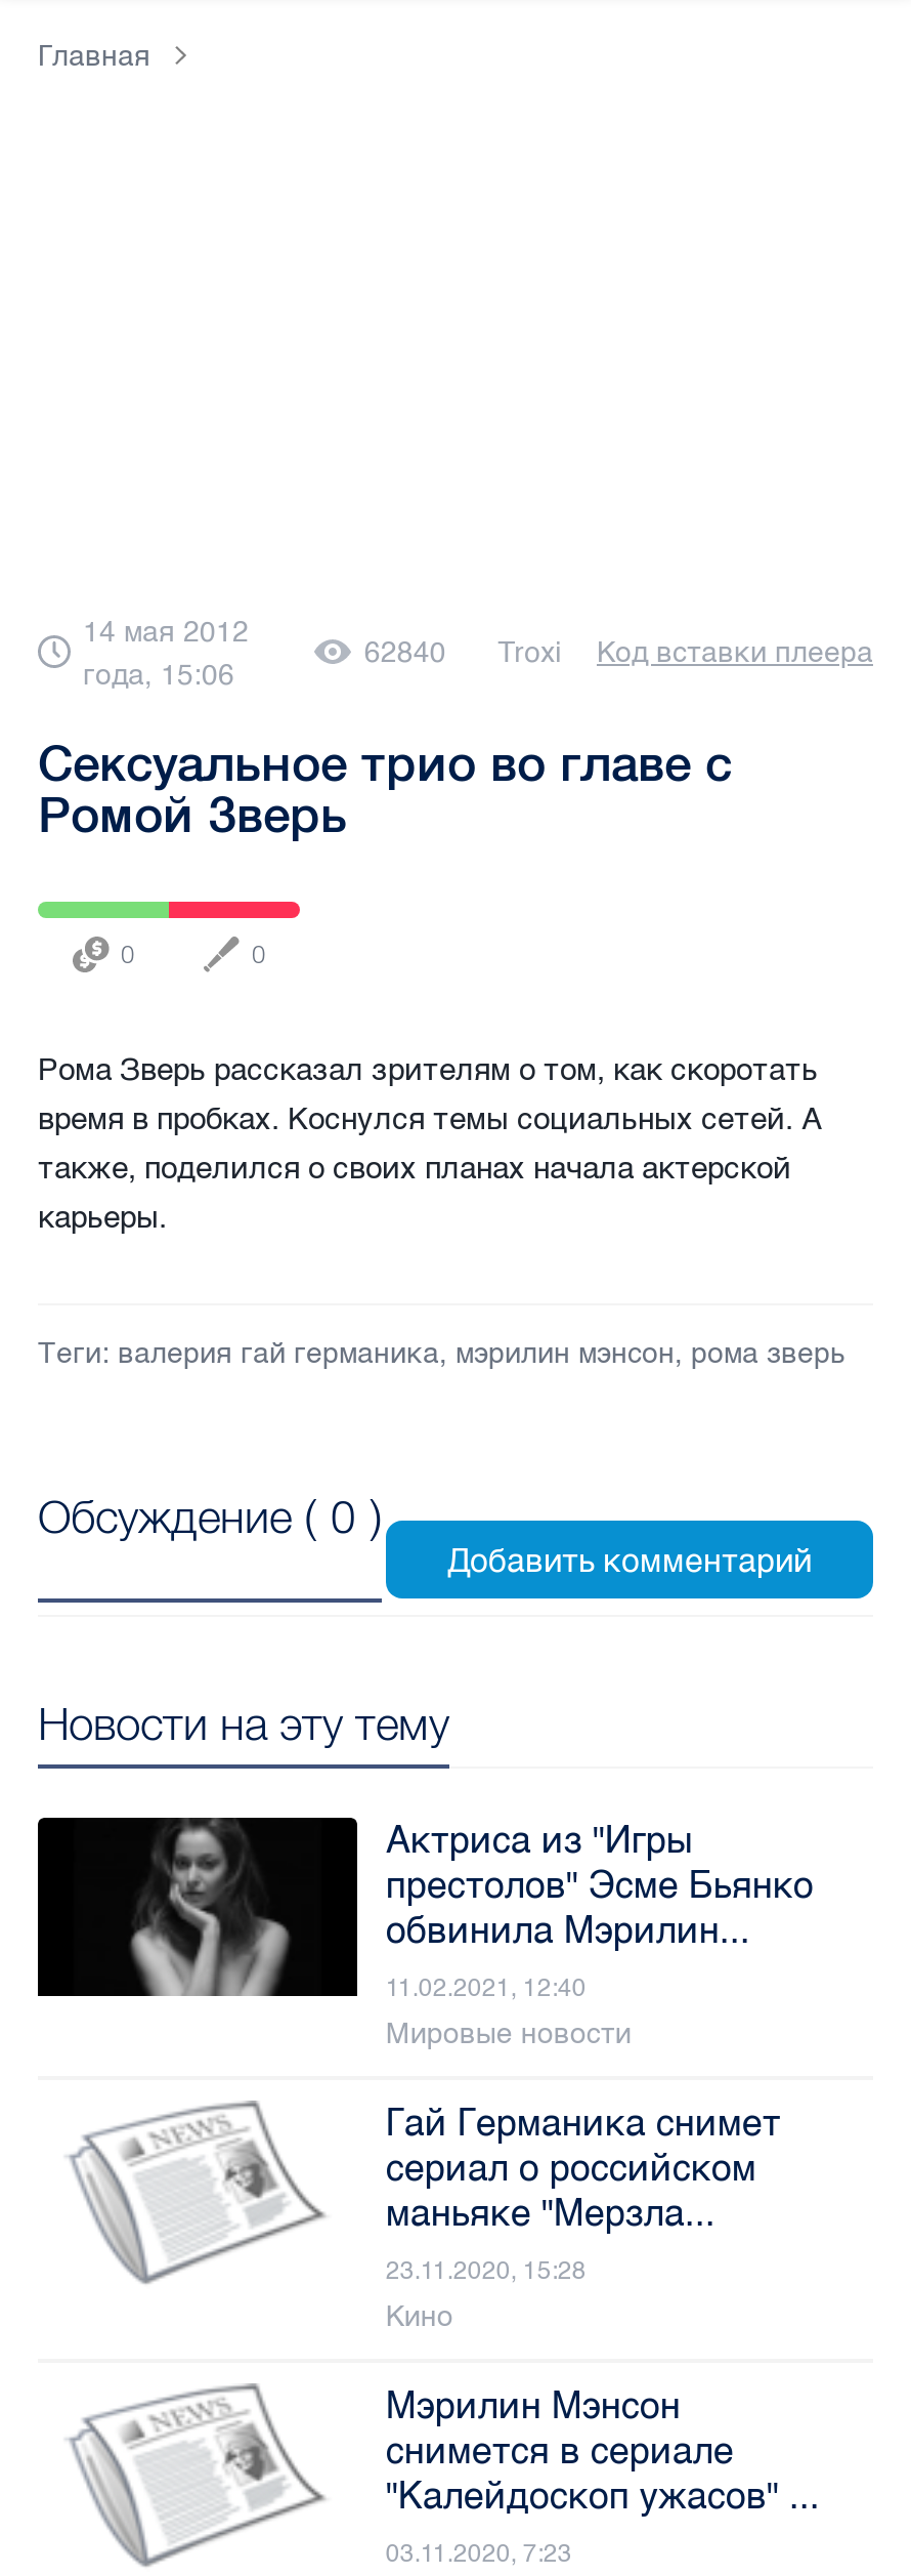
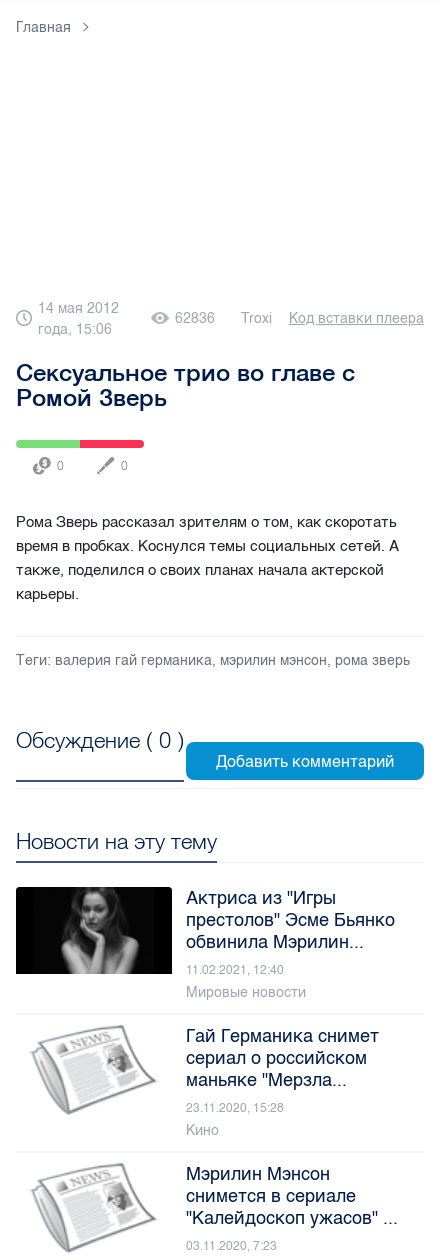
- 62840 Troxi Код вставки плеера
+ 62836 Troxi Код вставки плеера
